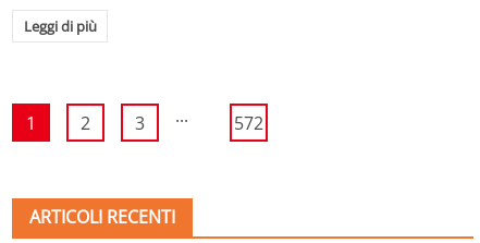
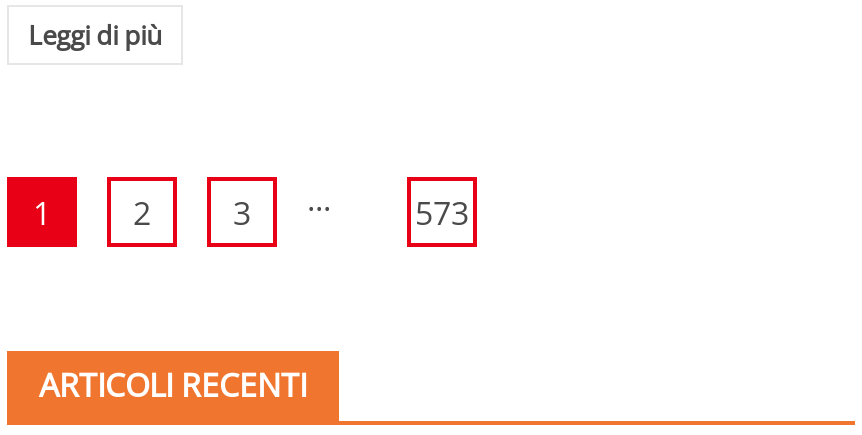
- 572
+ 573
